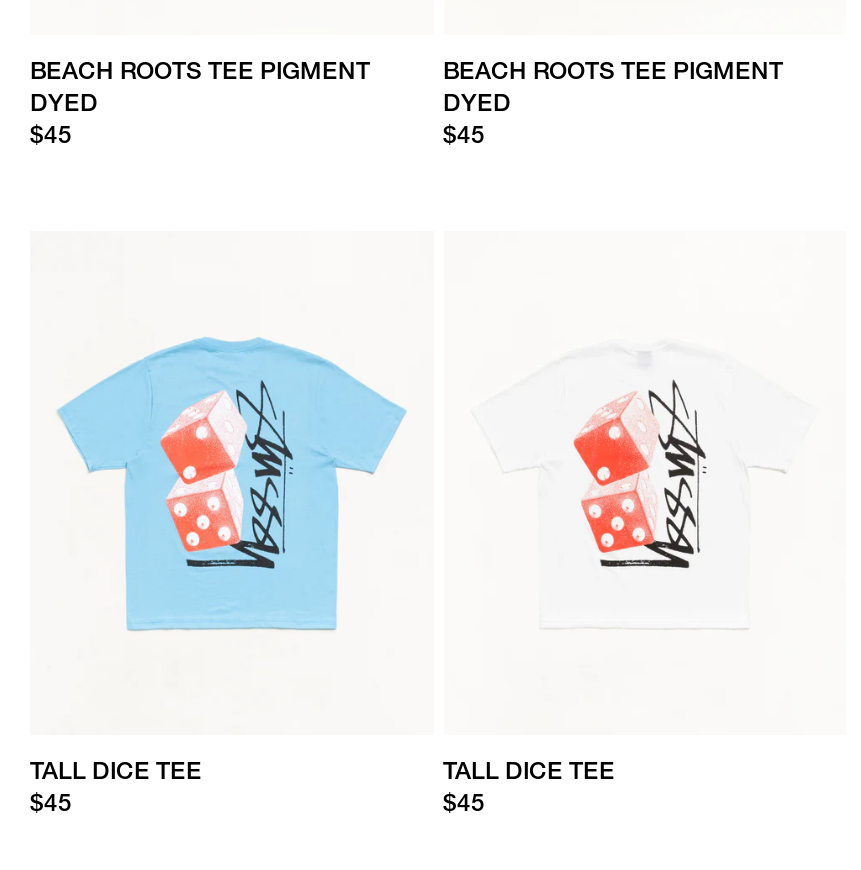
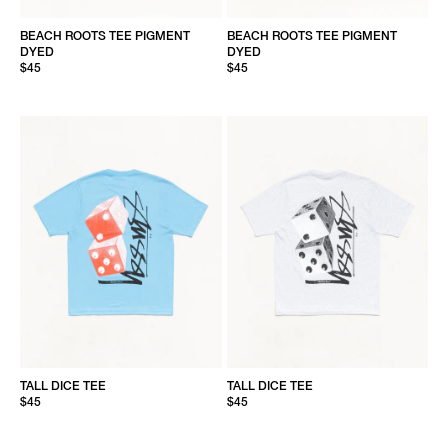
- [image]
+ [image]
